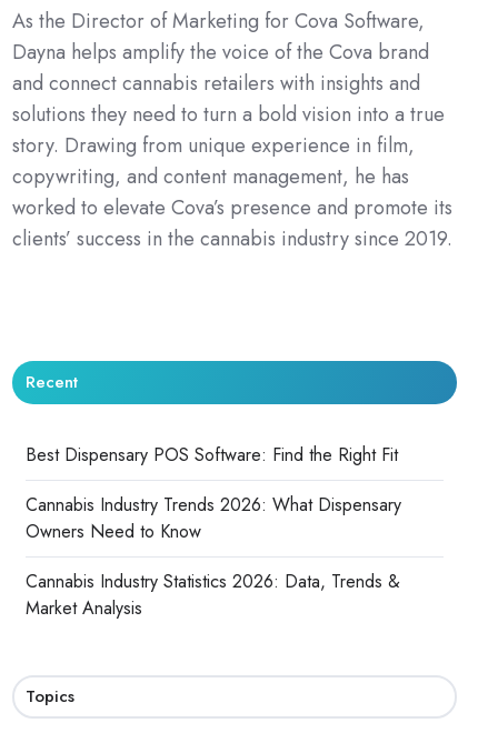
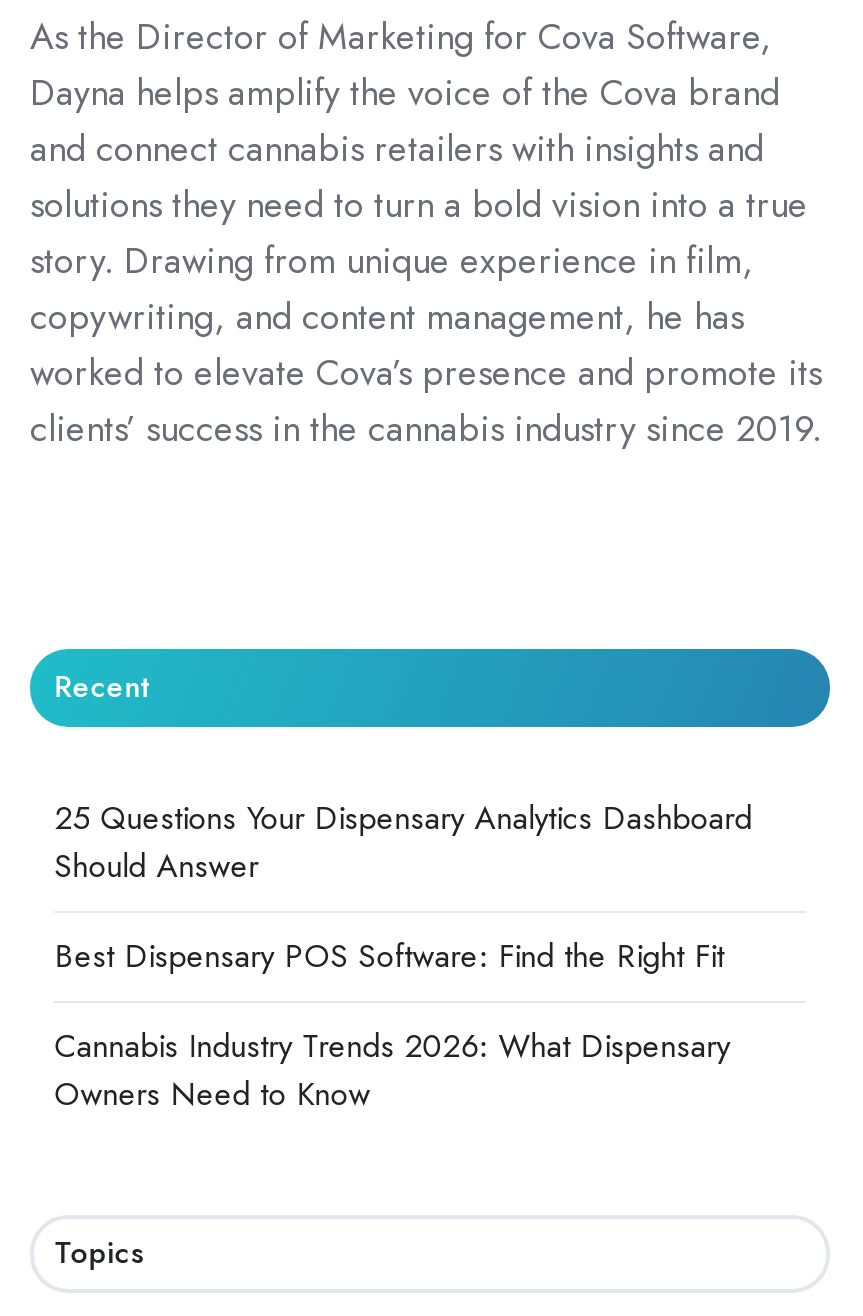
+ 25 Questions Your Dispensary Analytics Dashboard
+ Should Answer

moved down: Best Dispensary POS Software: Find the Right Fit | Cannabis Industry Trends 2026: What Dispensary | Owners Need to Know

- Cannabis Industry Statistics 2026: Data, Trends &
- Market Analysis
